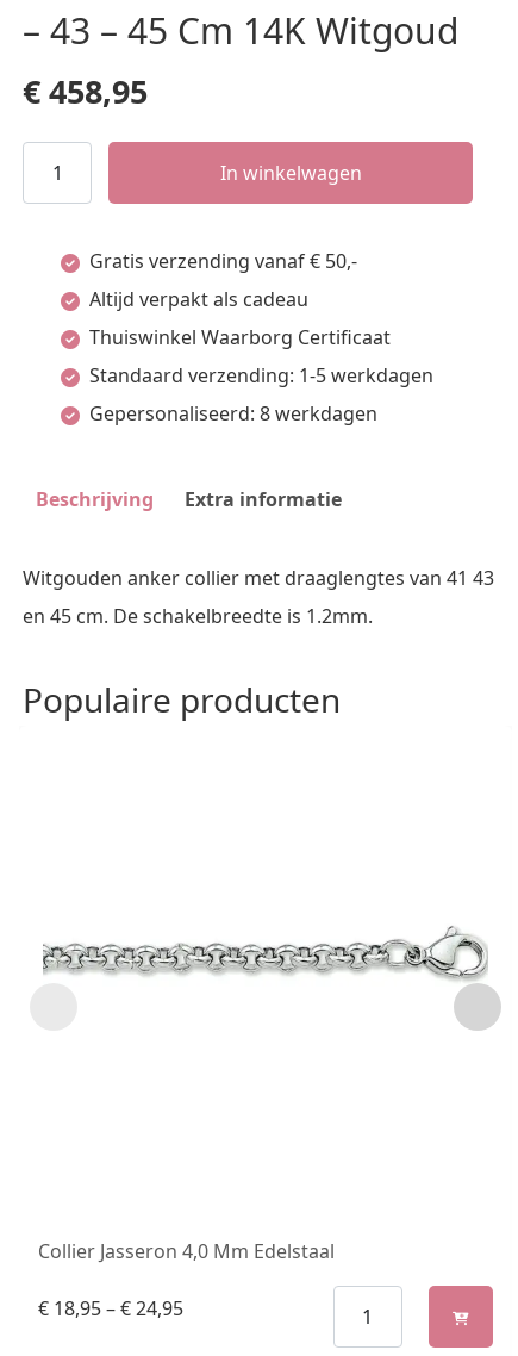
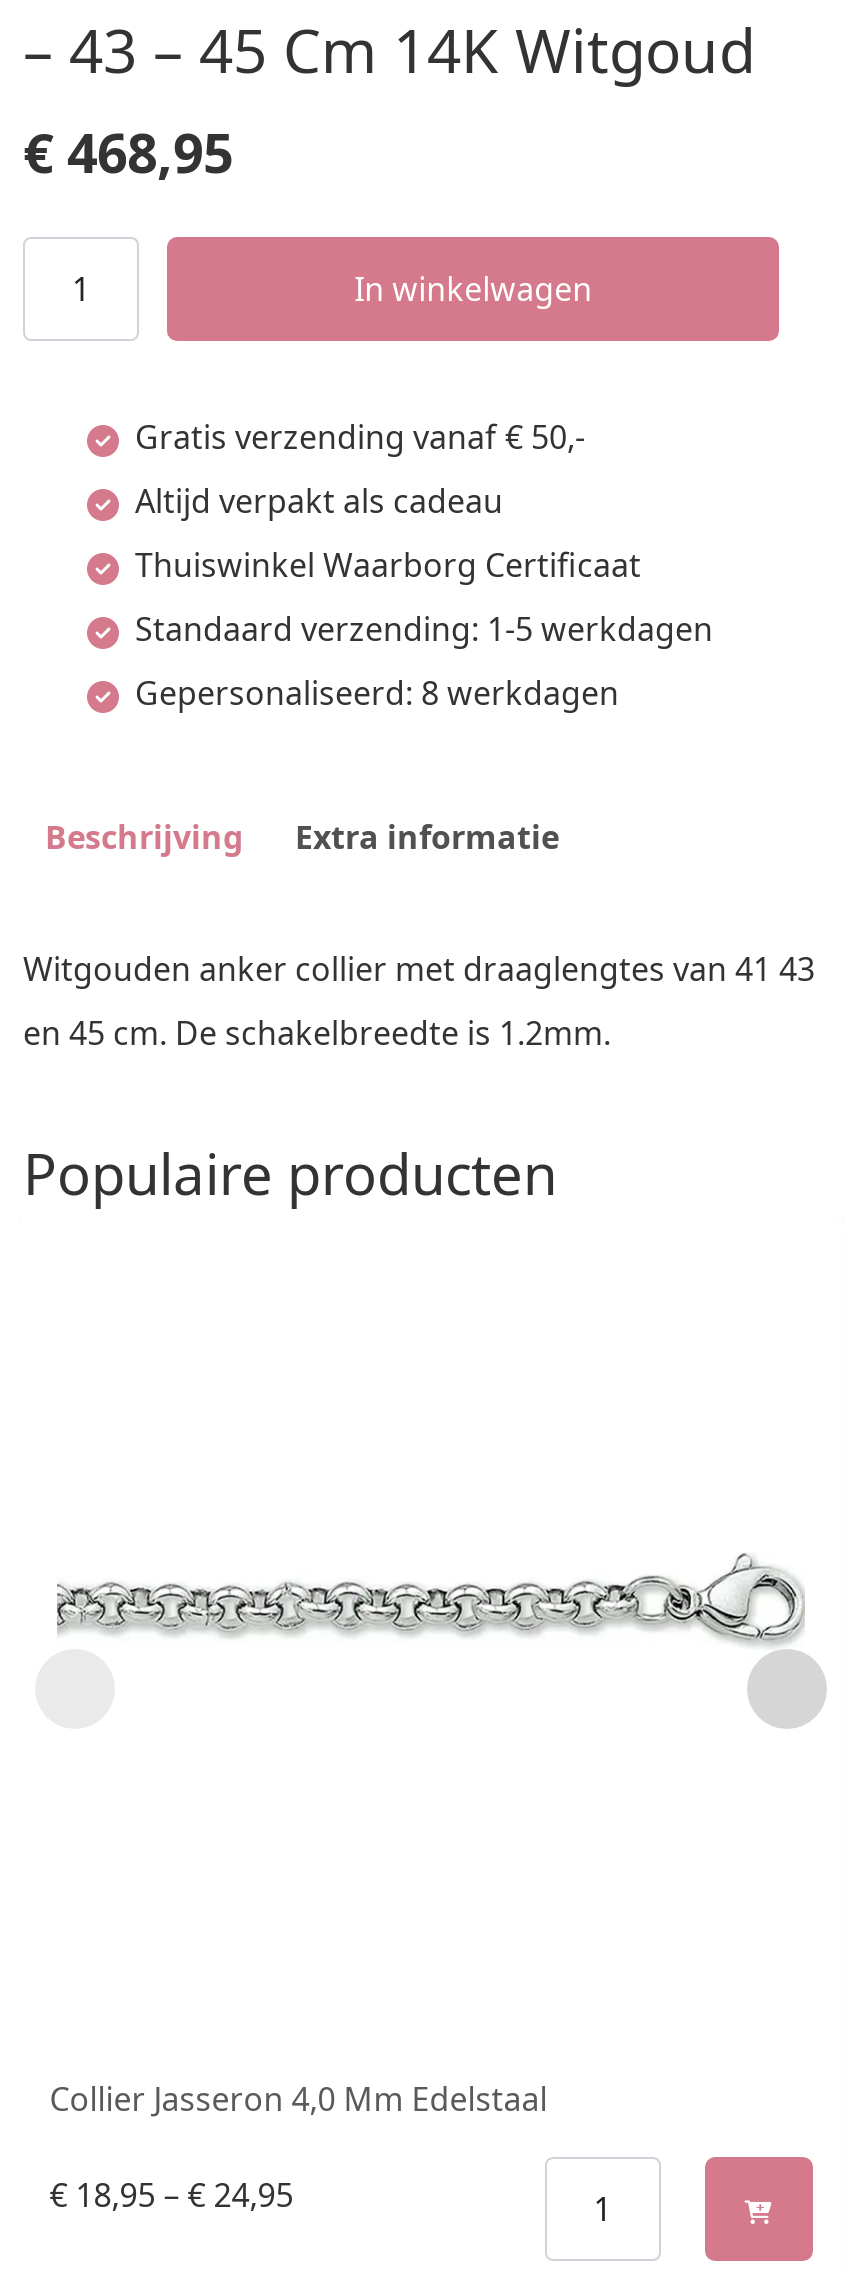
- €458,95
+ €468,95
